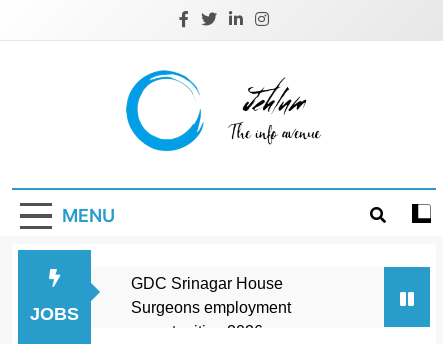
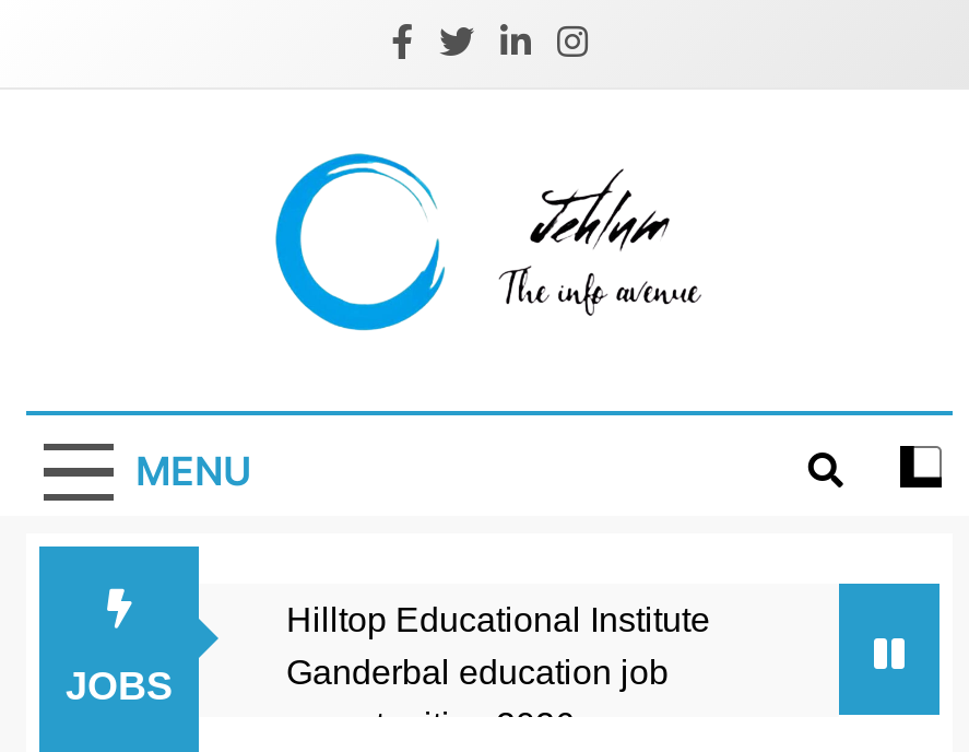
- GDC Srinagar House
- Surgeons employment
+ Hilltop Educational Institute
+ Ganderbal education job
